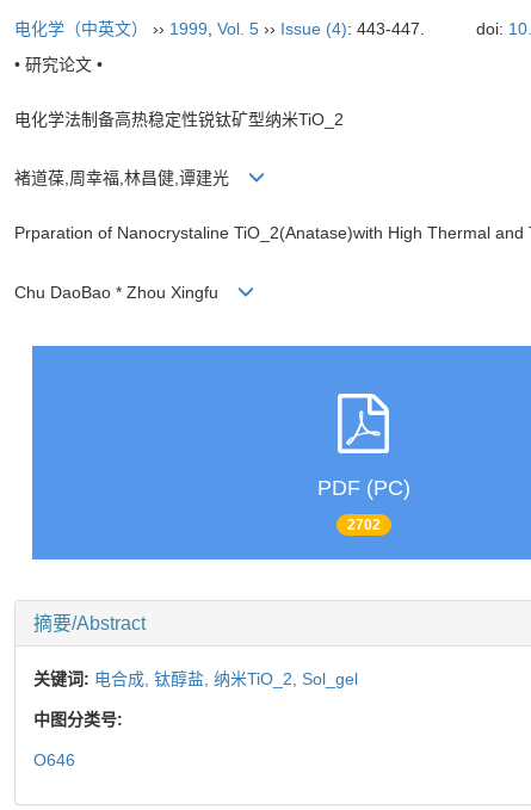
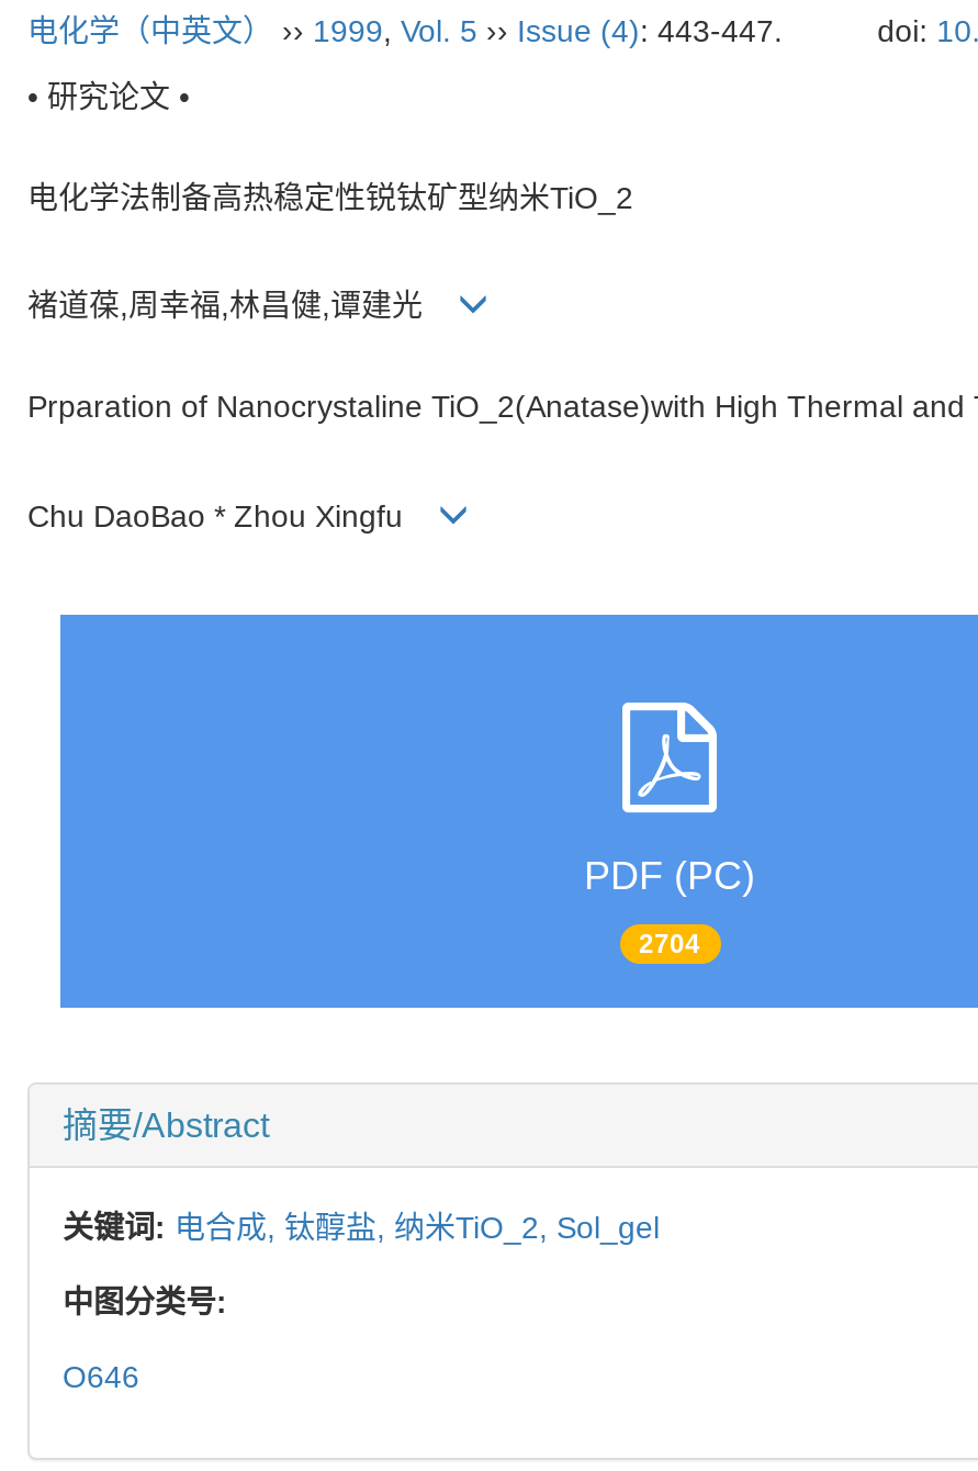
- 2702
+ 2704
